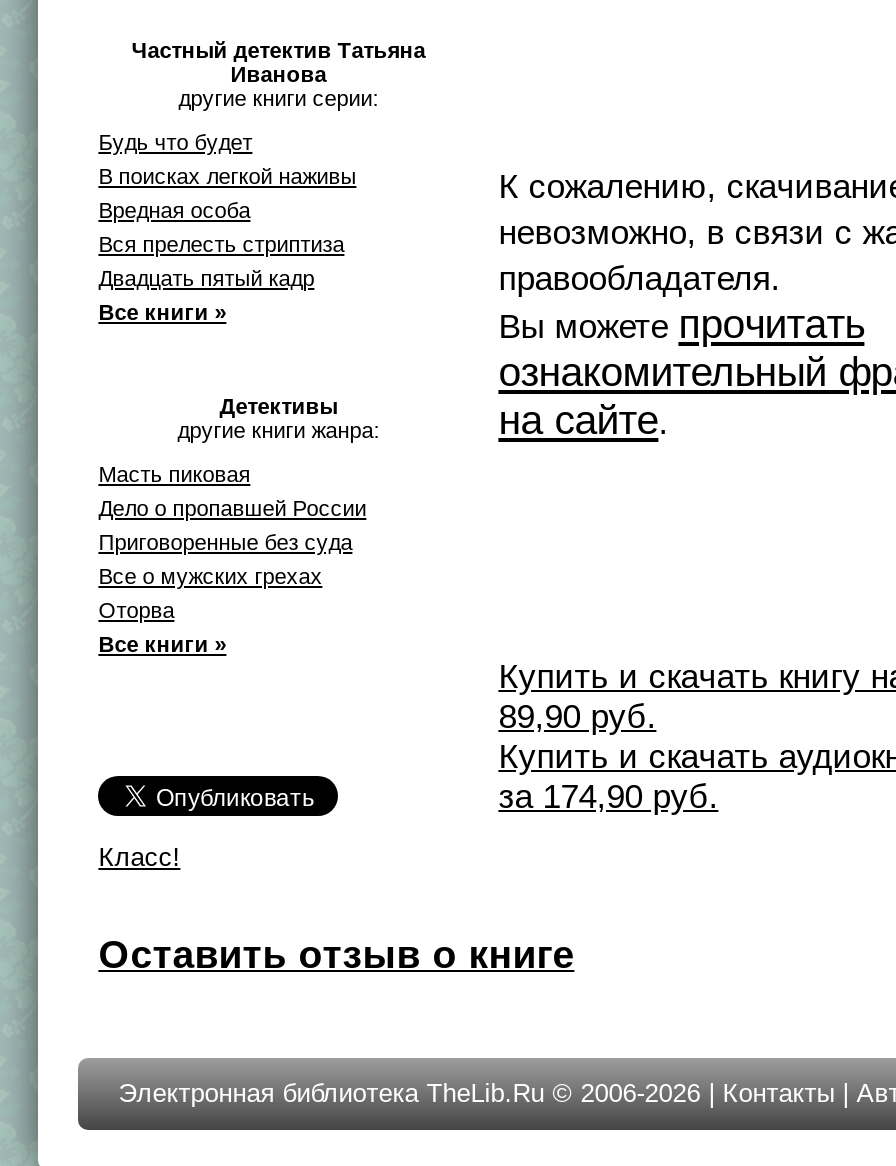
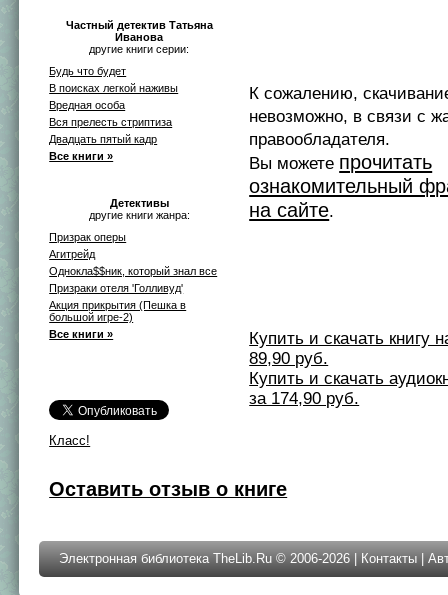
- Масть пиковая
- Дело о пропавшей России
- Приговоренные без суда
- Все о мужских грехах
- Оторва
+ Призрак оперы
+ Агитрейд
+ Однокла$$ник, который знал все
+ Призраки отеля 'Голливуд'
+ Акция прикрытия (Пешка в
+ большой игре-2)
